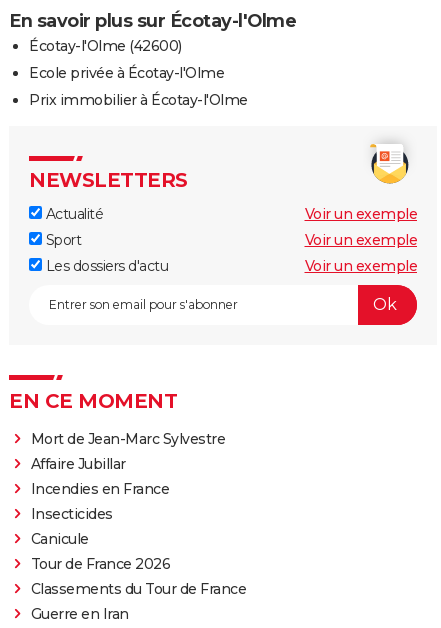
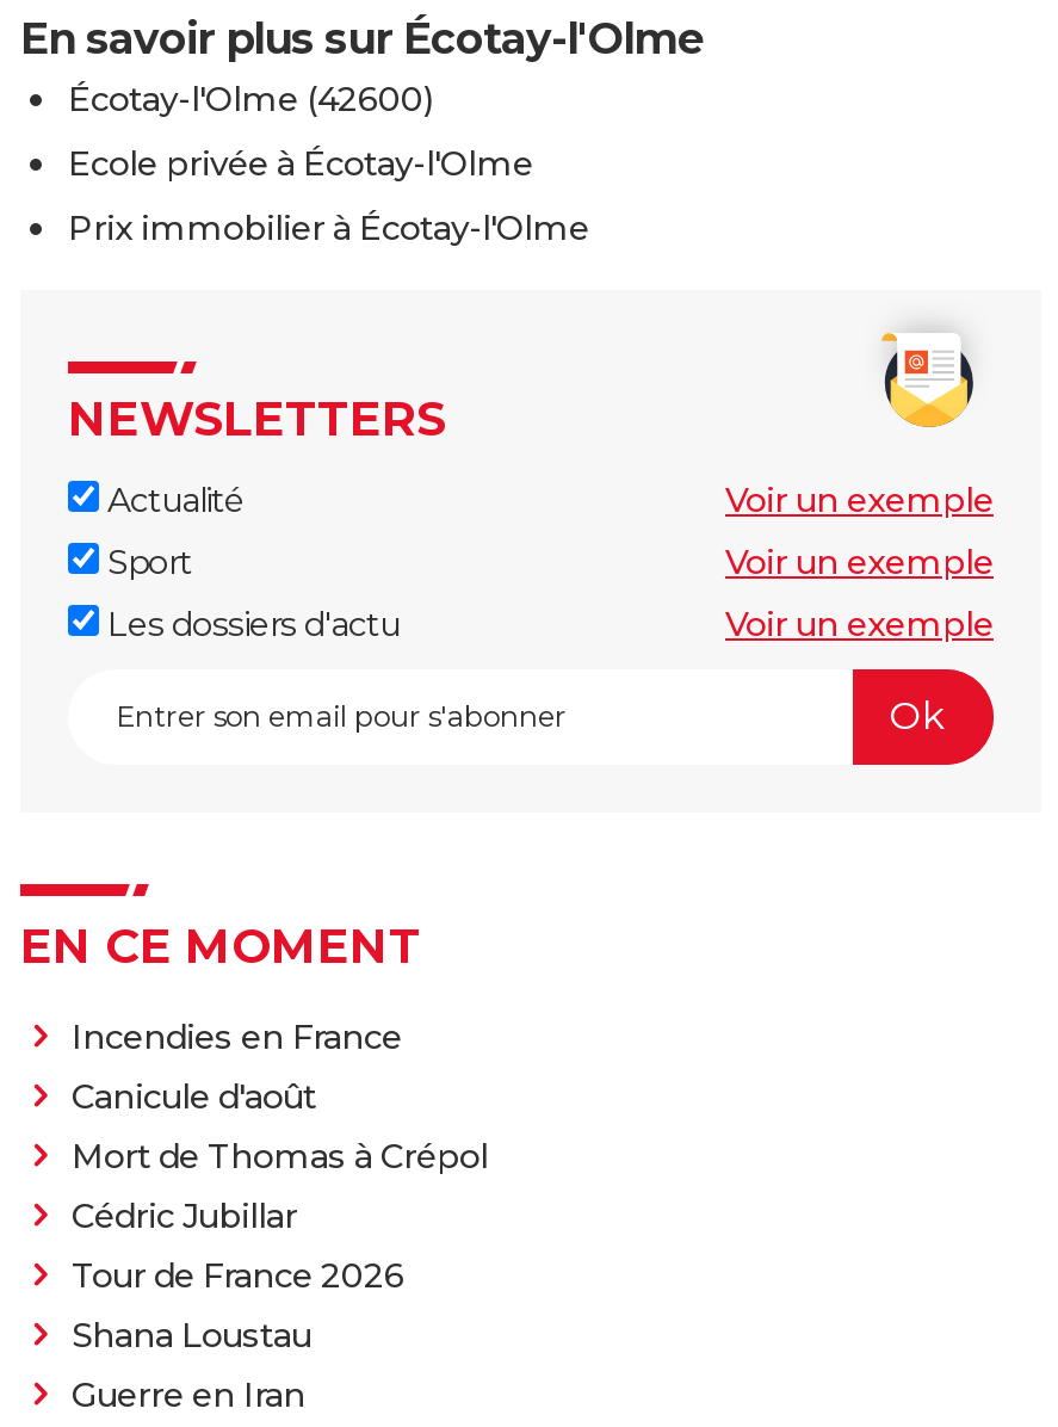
- Mort de Jean-Marc Sylvestre
- Affaire Jubillar

moved up: Incendies en France

- Insecticides
- Canicule
+ Canicule d'août
+ Mort de Thomas à Crépol
+ Cédric Jubillar

- Classements du Tour de France
+ Shana Loustau
